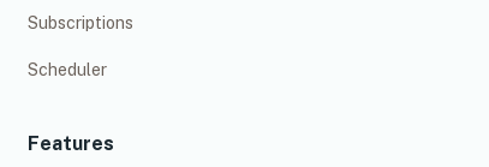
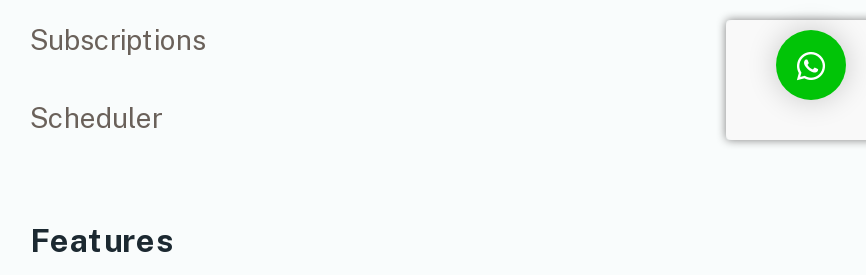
+ [image]
